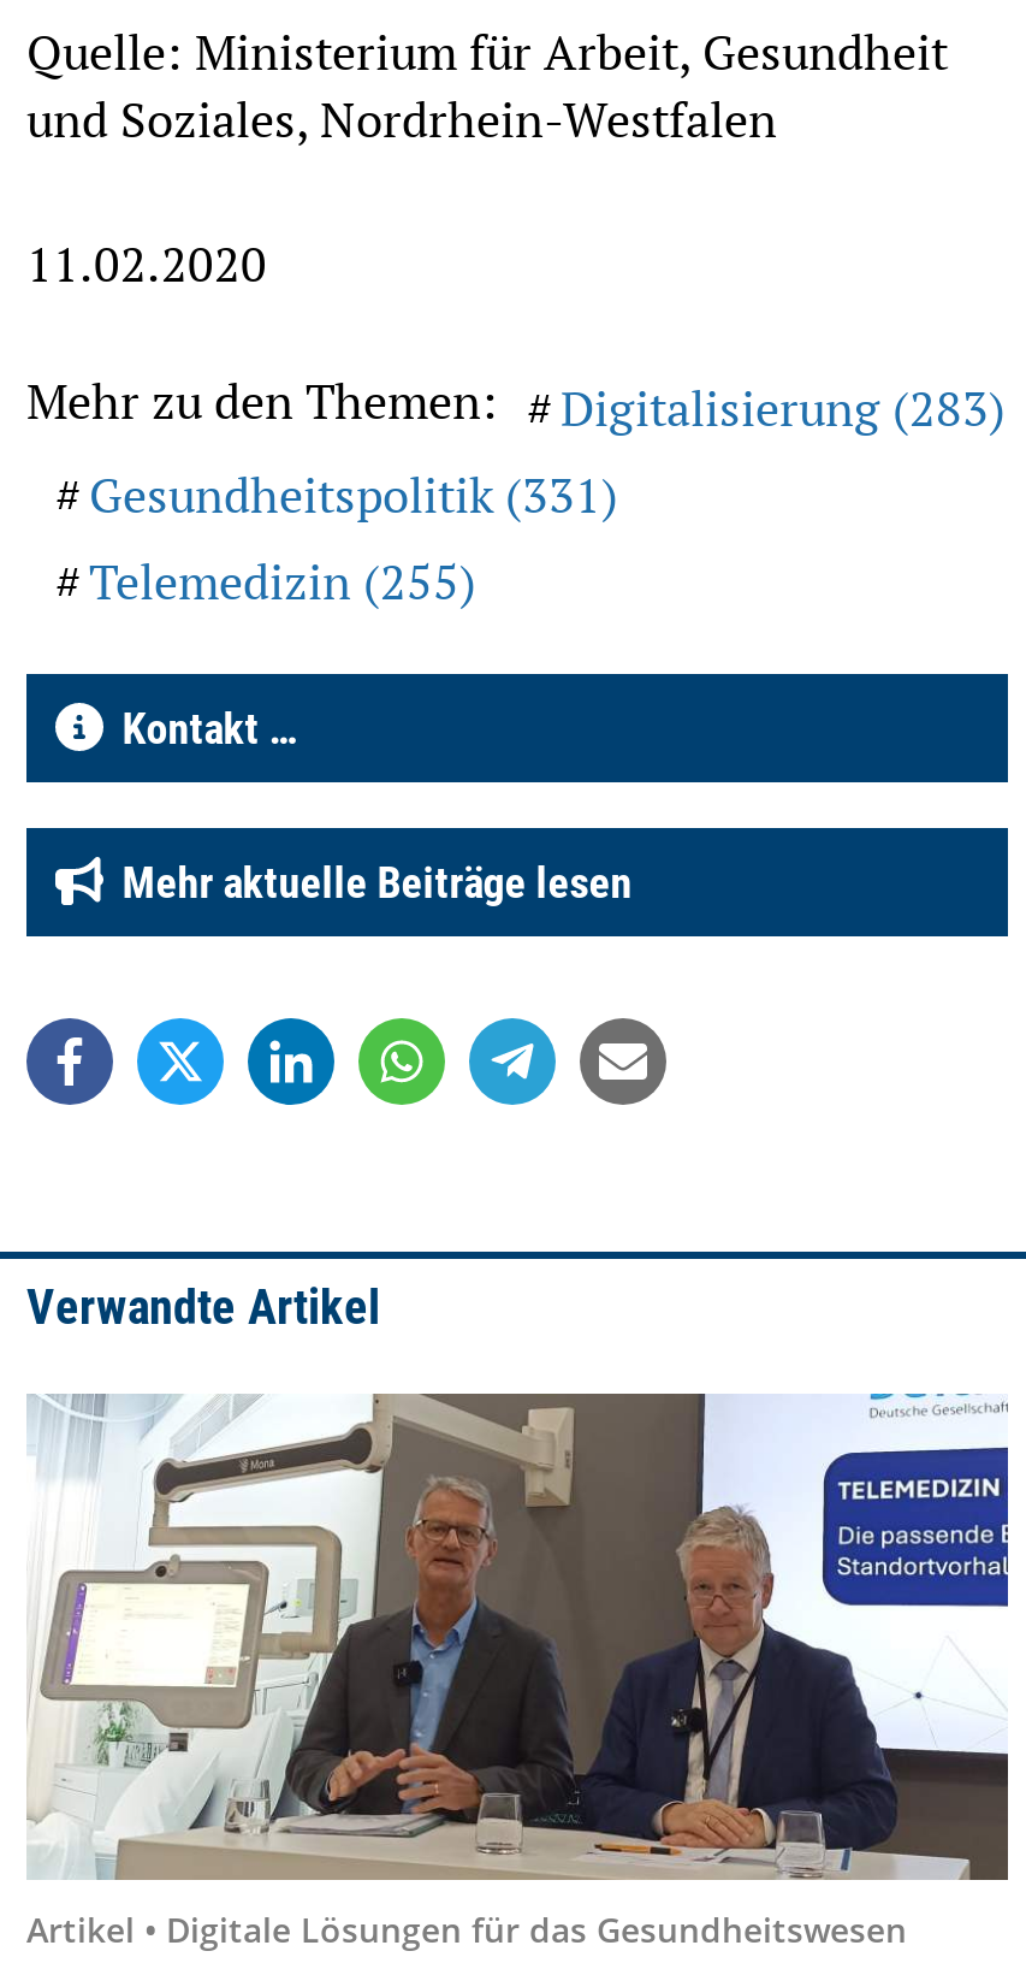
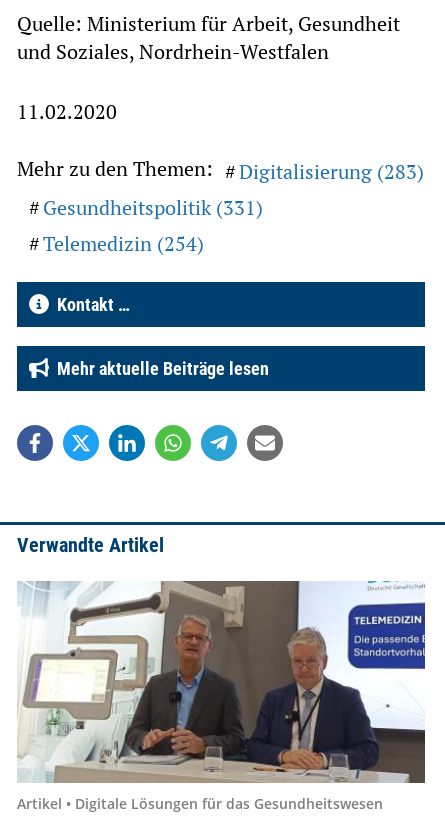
- Telemedizin (255)
+ Telemedizin (254)
